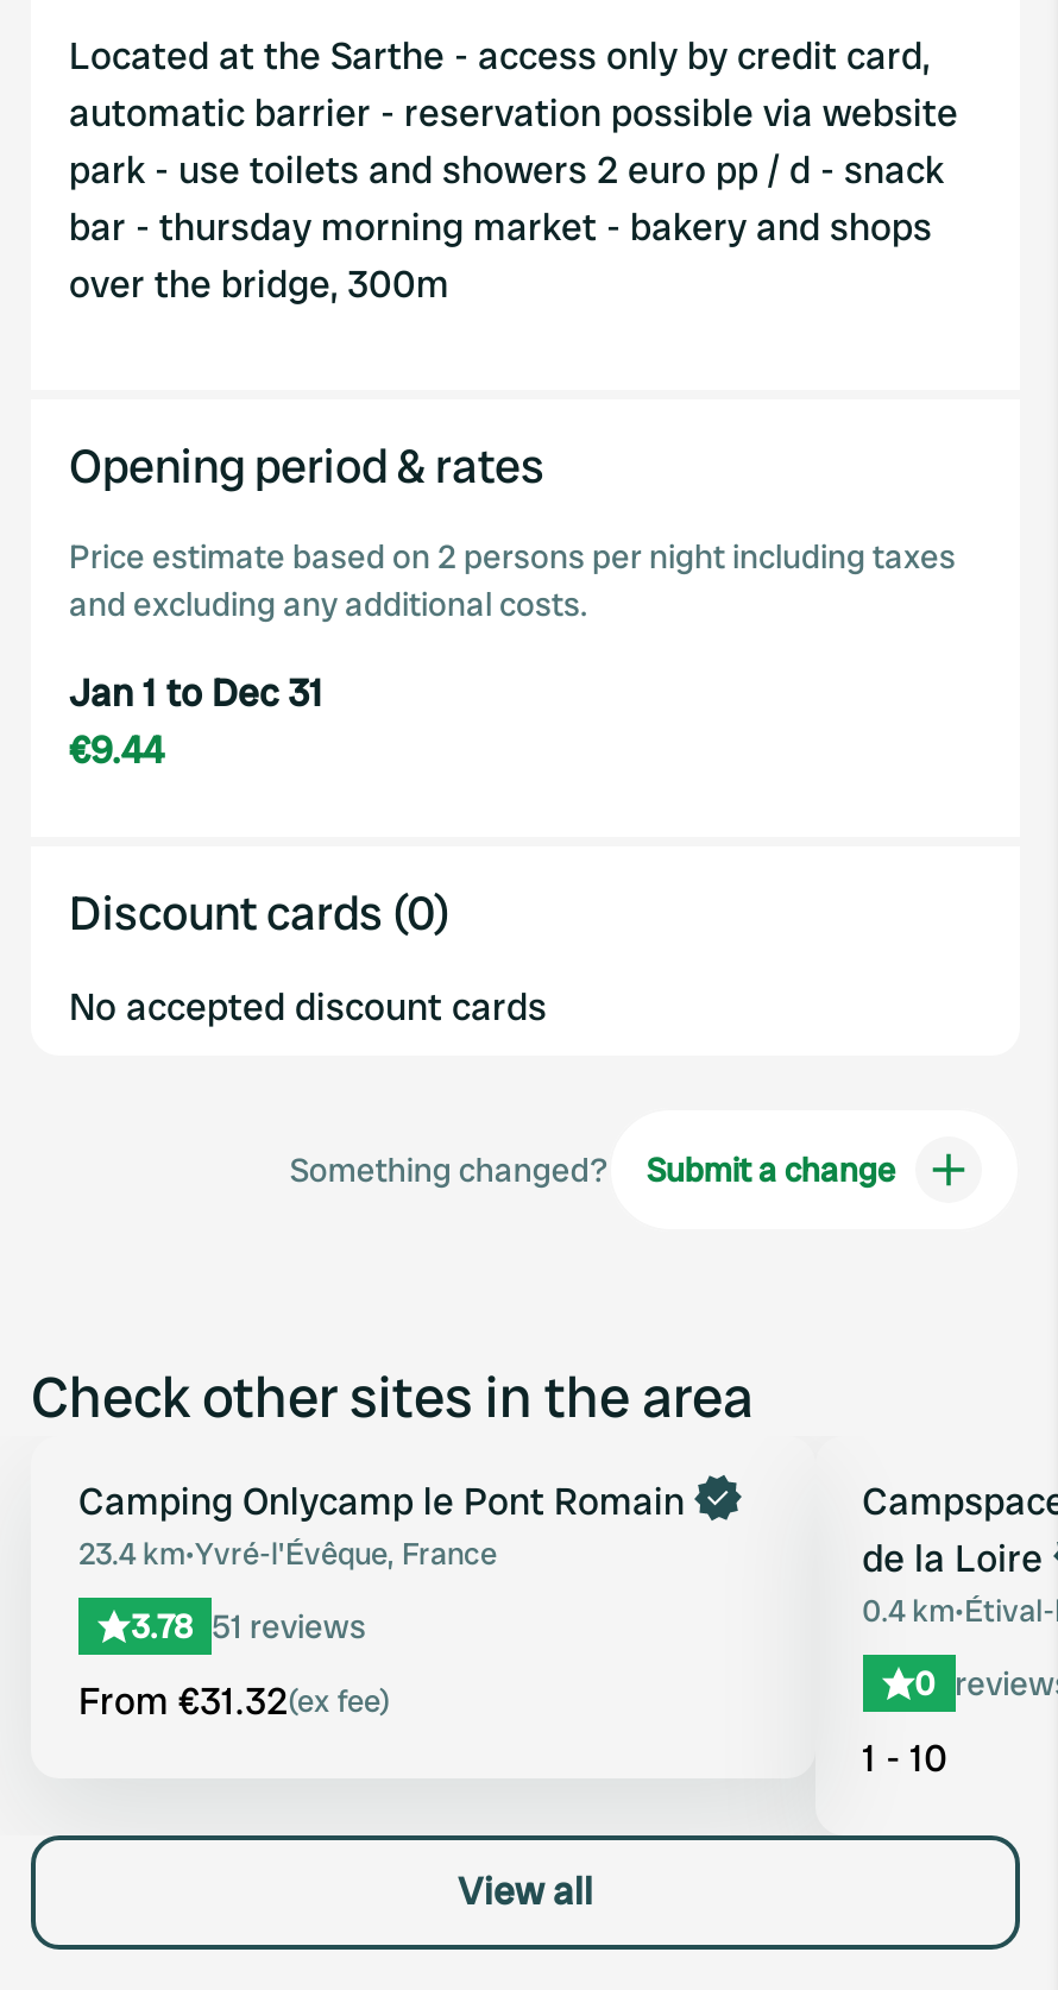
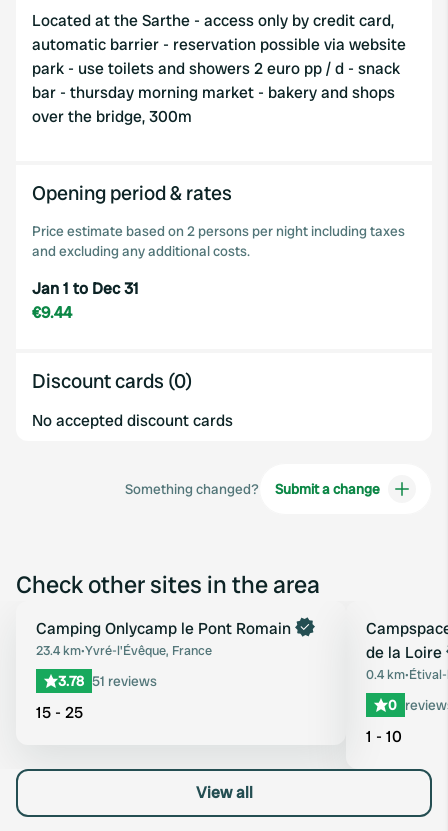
- From €31.32(ex fee)
+ 15 - 25
